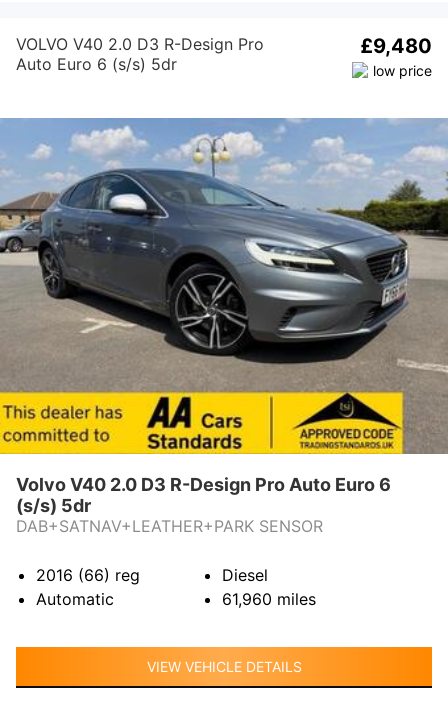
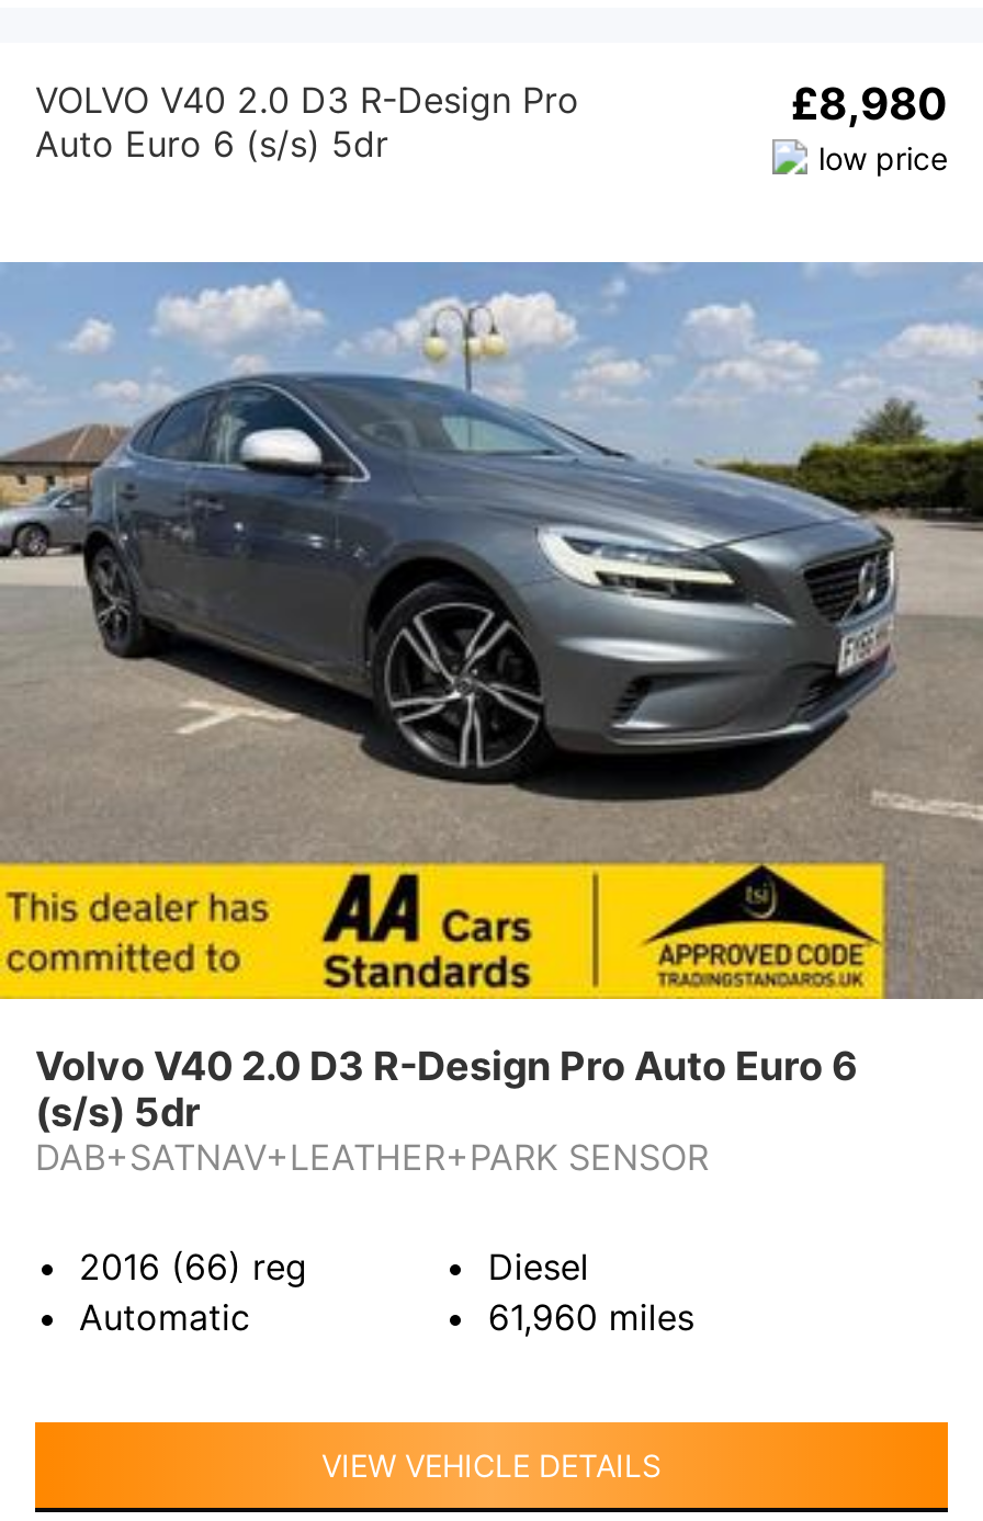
- £9,480
+ £8,980
